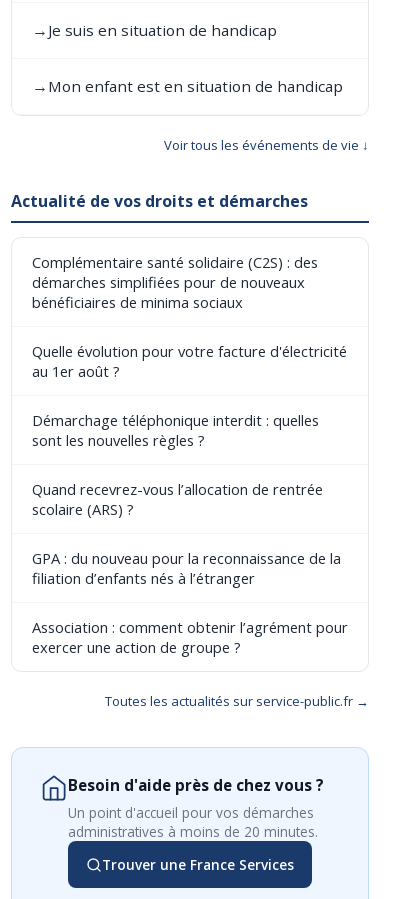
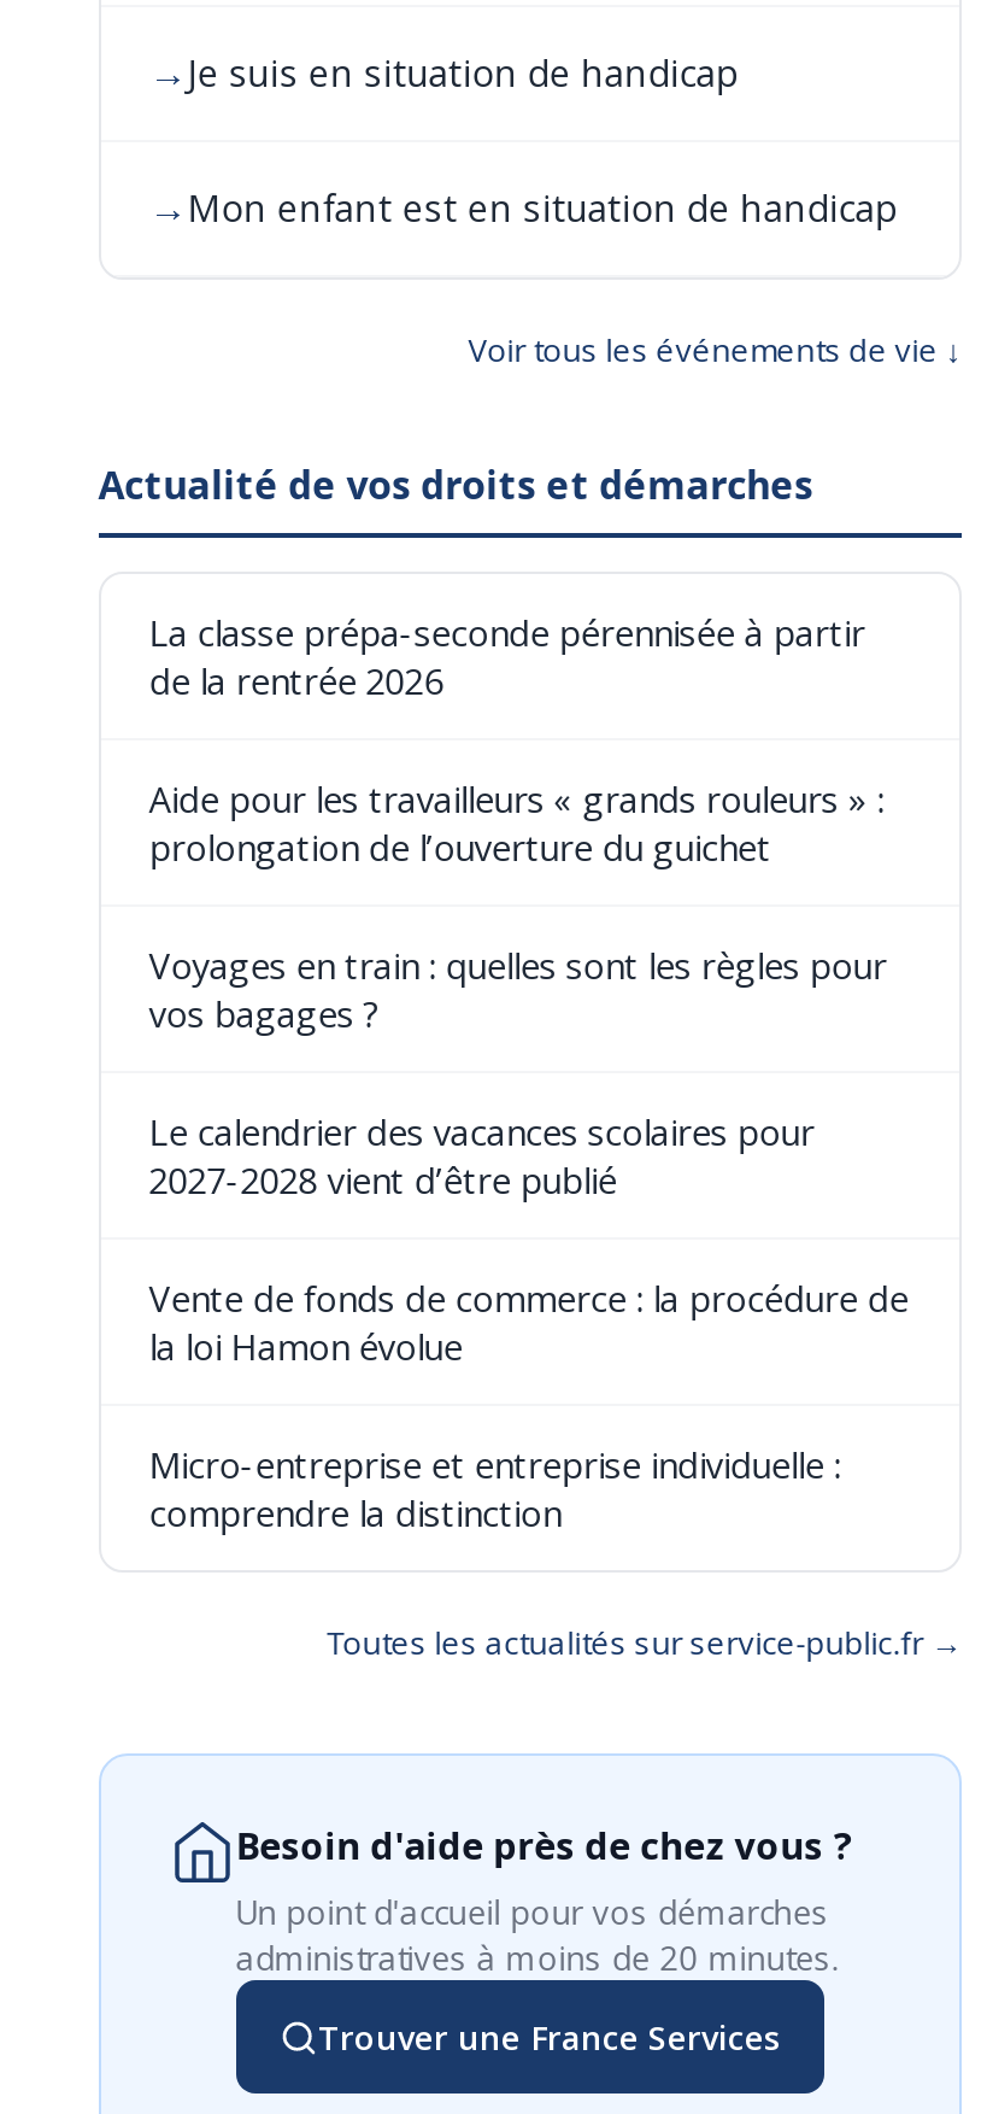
- Complémentaire santé solidaire (C2S) : des
- démarches simplifiées pour de nouveaux
- bénéficiaires de minima sociaux
+ La classe prépa-seconde pérennisée à partir
+ de la rentrée 2026

- Quelle évolution pour votre facture d'électricité
- au 1er août ?
+ Aide pour les travailleurs « grands rouleurs » :
+ prolongation de l’ouverture du guichet

- Démarchage téléphonique interdit : quelles
- sont les nouvelles règles ?
+ Voyages en train : quelles sont les règles pour
+ vos bagages ?

- Quand recevrez-vous l’allocation de rentrée
- scolaire (ARS) ?
+ Le calendrier des vacances scolaires pour
+ 2027-2028 vient d’être publié

- GPA : du nouveau pour la reconnaissance de la
- filiation d’enfants nés à l’étranger
+ Vente de fonds de commerce : la procédure de
+ la loi Hamon évolue

- Association : comment obtenir l’agrément pour
- exercer une action de groupe ?
+ Micro-entreprise et entreprise individuelle :
+ comprendre la distinction
